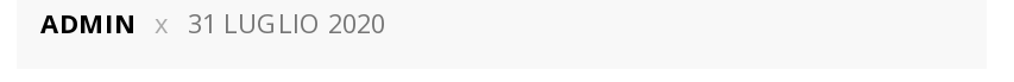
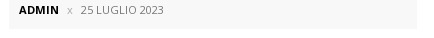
- ADMIN 31 LUGLIO 2020
+ ADMIN 25 LUGLIO 2023
